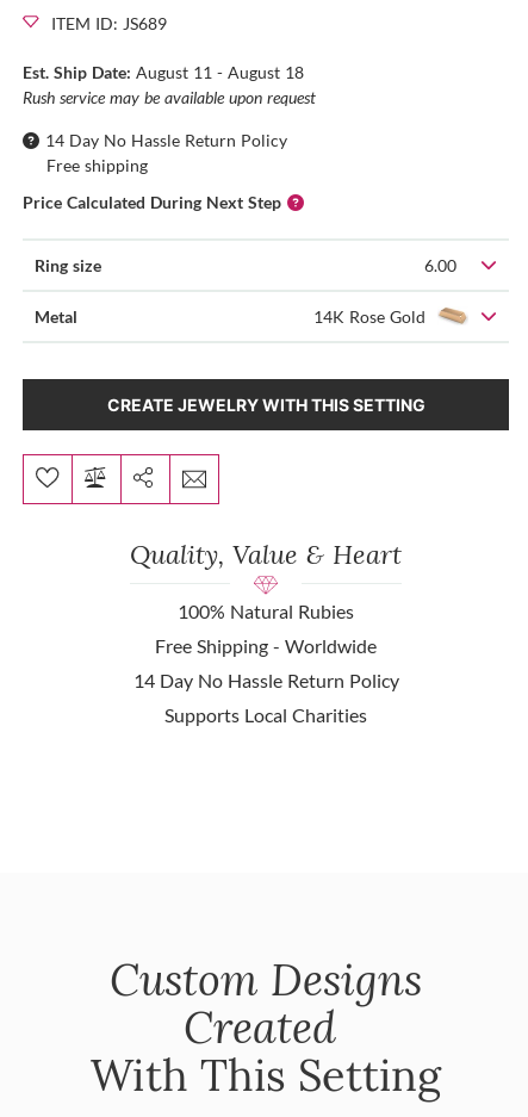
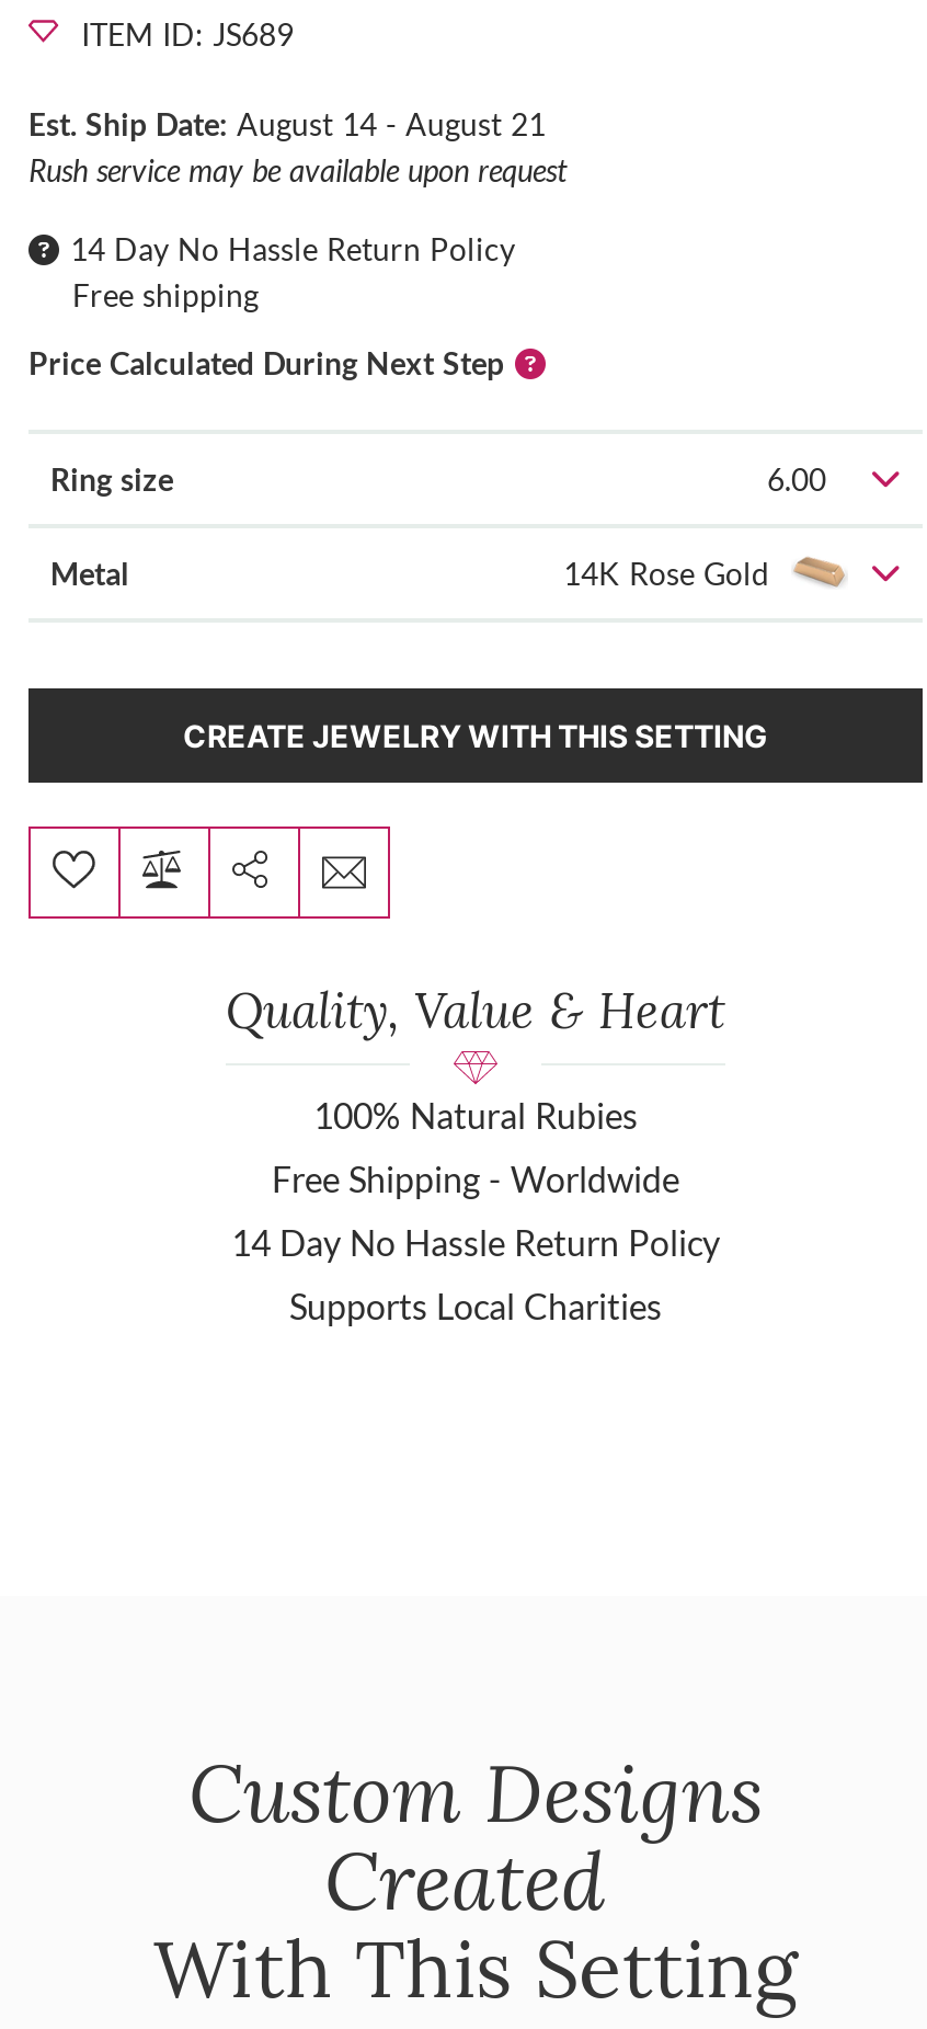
- Est. Ship Date: August 11 - August 18
+ Est. Ship Date: August 14 - August 21
